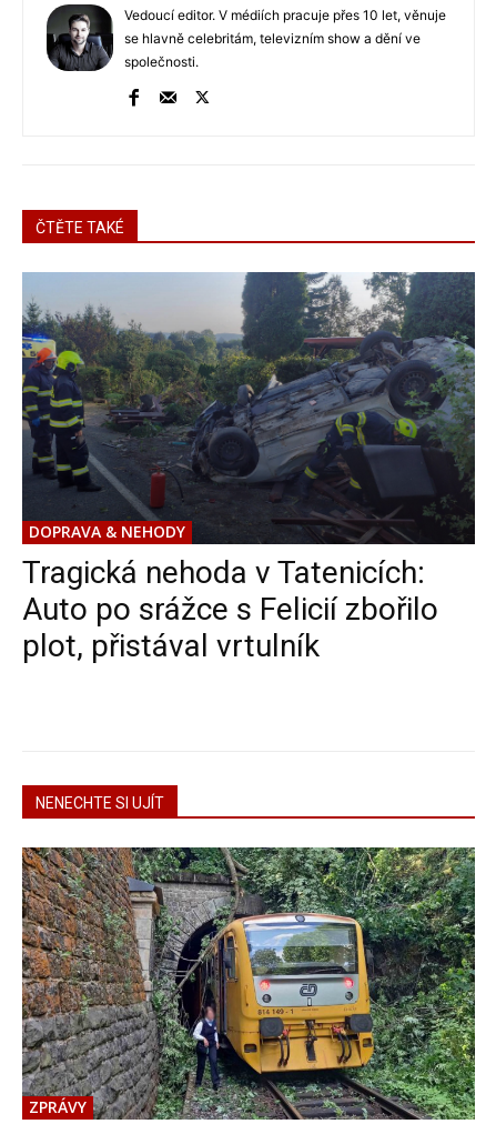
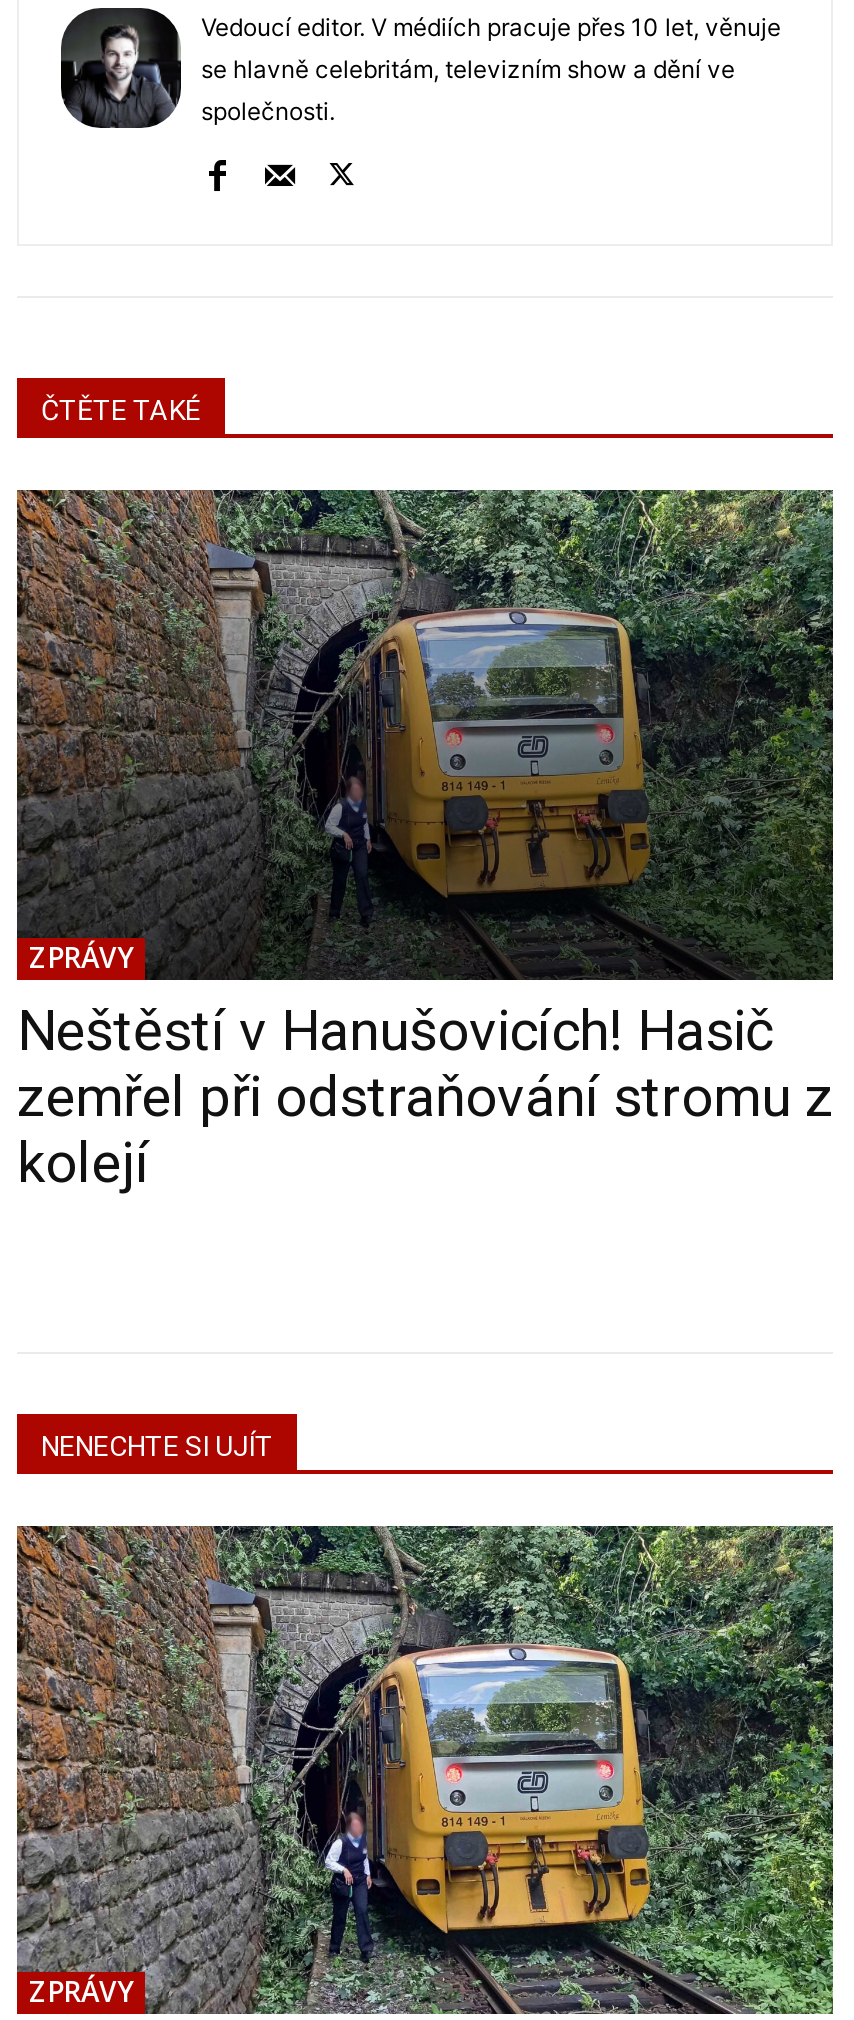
- [image]
- DOPRAVA & NEHODY
- Tragická nehoda v Tatenicích:
- Auto po srážce s Felicií zbořilo
- plot, přistával vrtulník
+ [image]
+ ZPRÁVY
+ Neštěstí v Hanušovicích! Hasič
+ zemřel při odstraňování stromu z
+ kolejí
